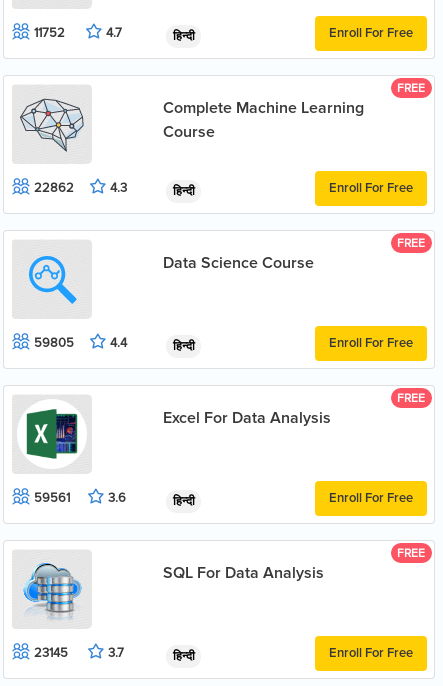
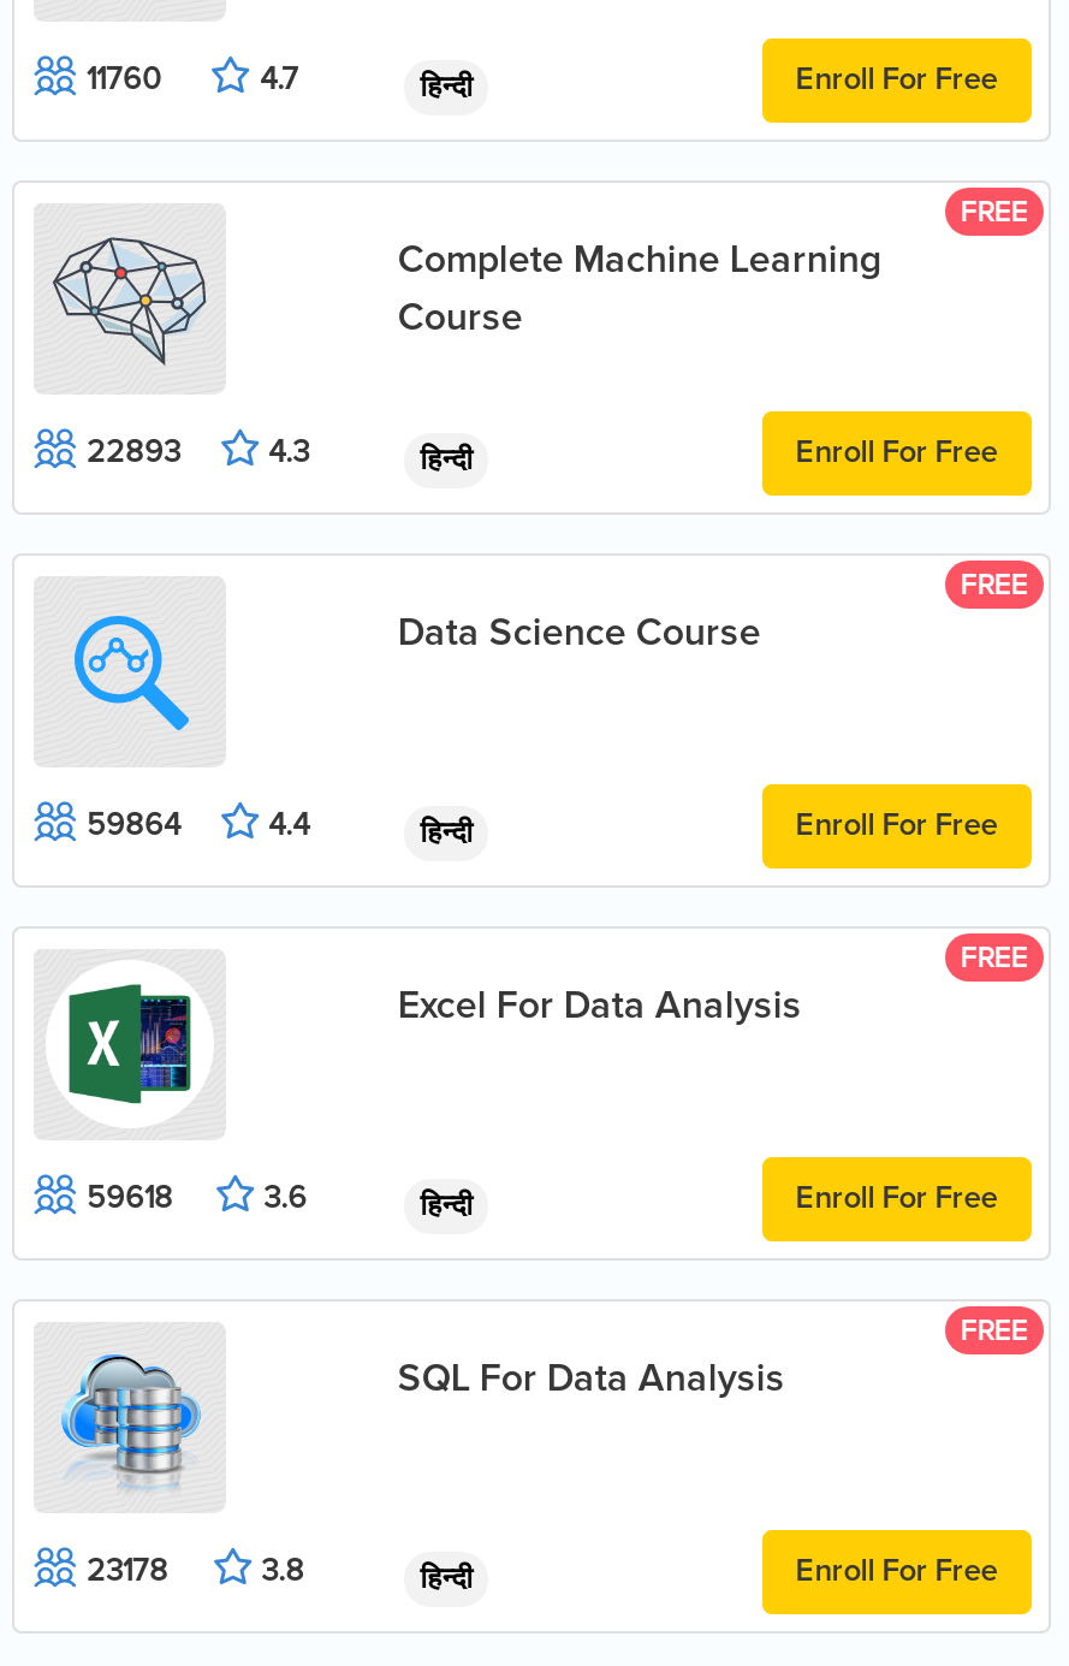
- 11752
+ 11760

- 22862
+ 22893

- 59805
+ 59864

- 59561
+ 59618

- 23145
+ 23178

- 3.7
+ 3.8
